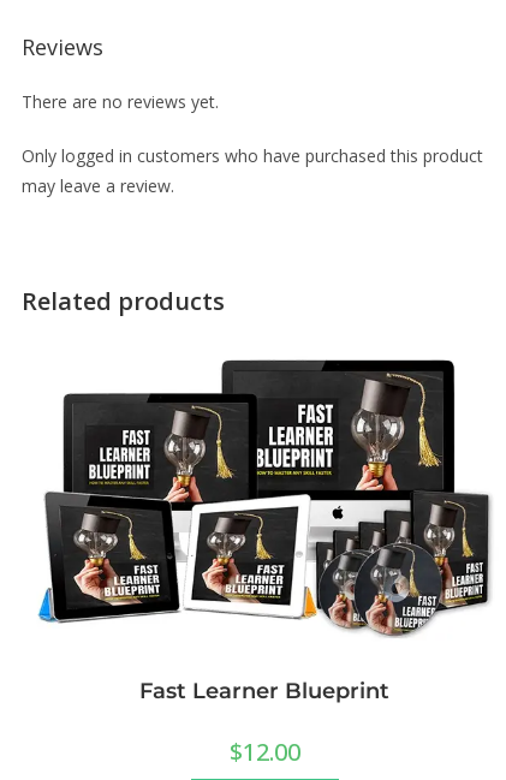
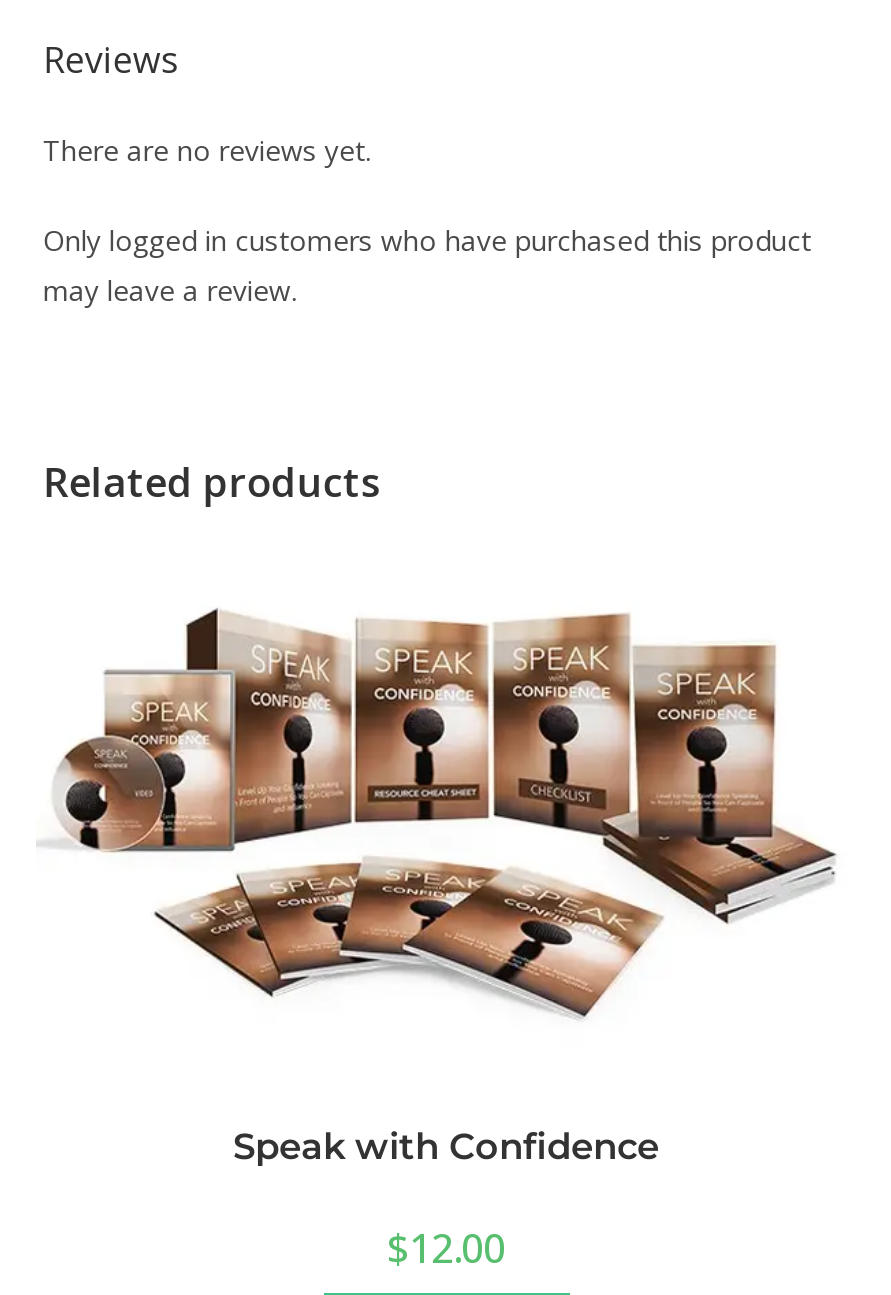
- [image]
+ [image]

- Fast Learner Blueprint
+ Speak with Confidence
